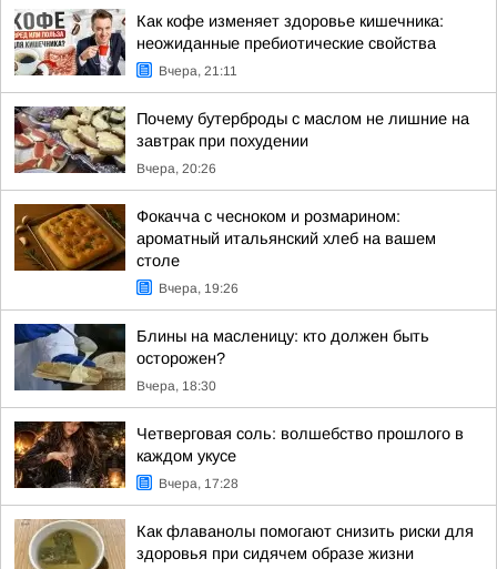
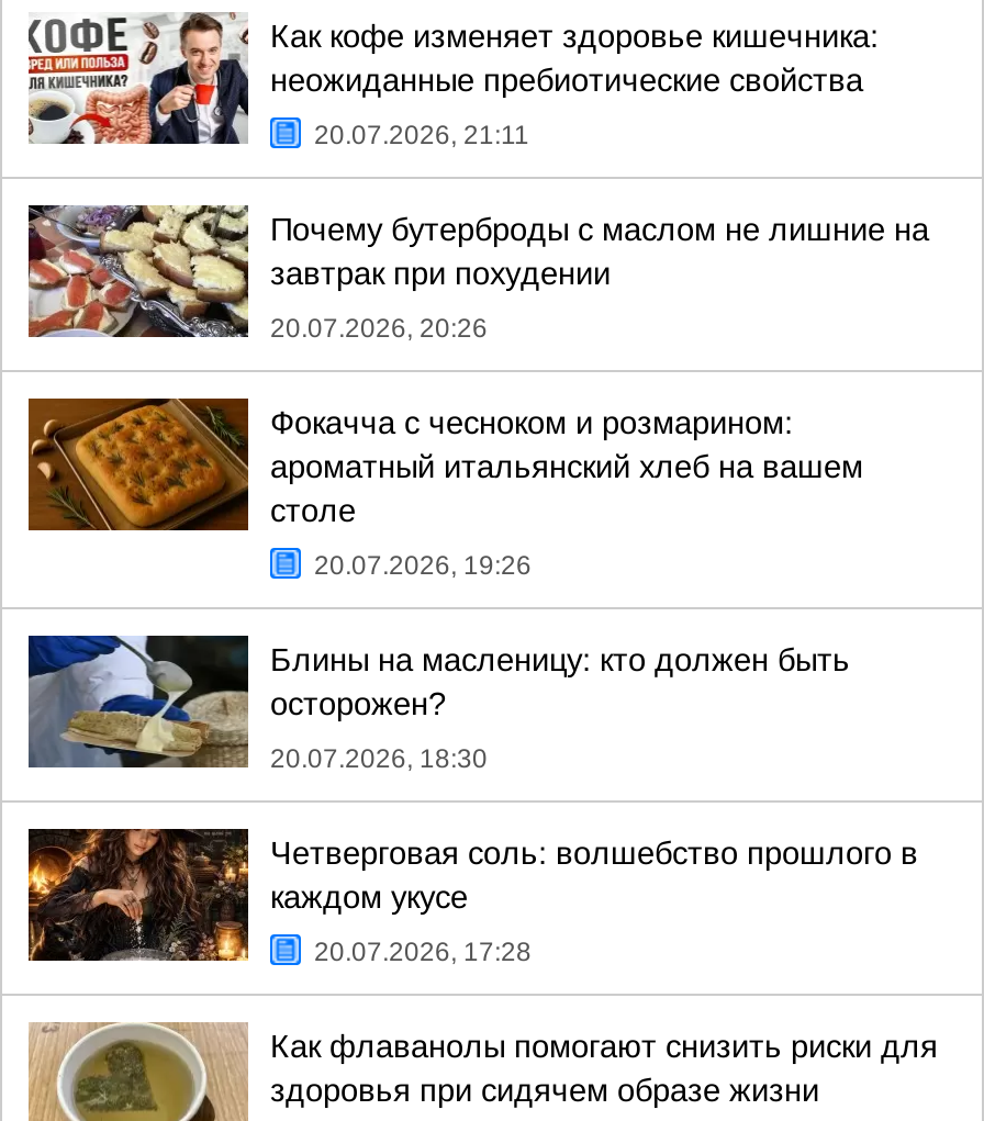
- Вчера, 21:11
+ 20.07.2026, 21:11

- Вчера, 20:26
+ 20.07.2026, 20:26

- Вчера, 19:26
+ 20.07.2026, 19:26

- Вчера, 18:30
+ 20.07.2026, 18:30

- Вчера, 17:28
+ 20.07.2026, 17:28
